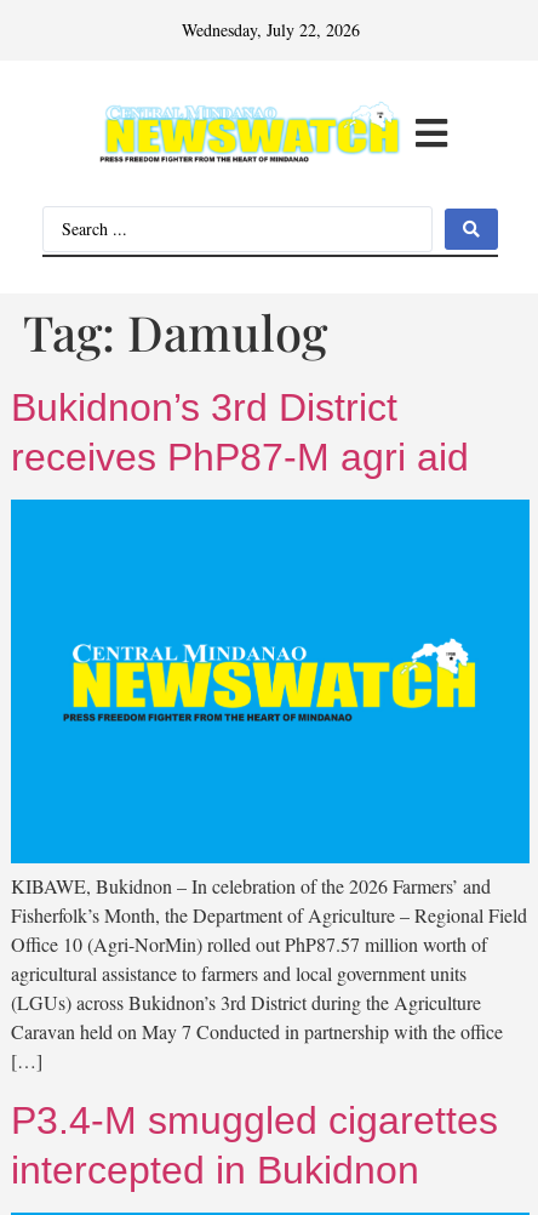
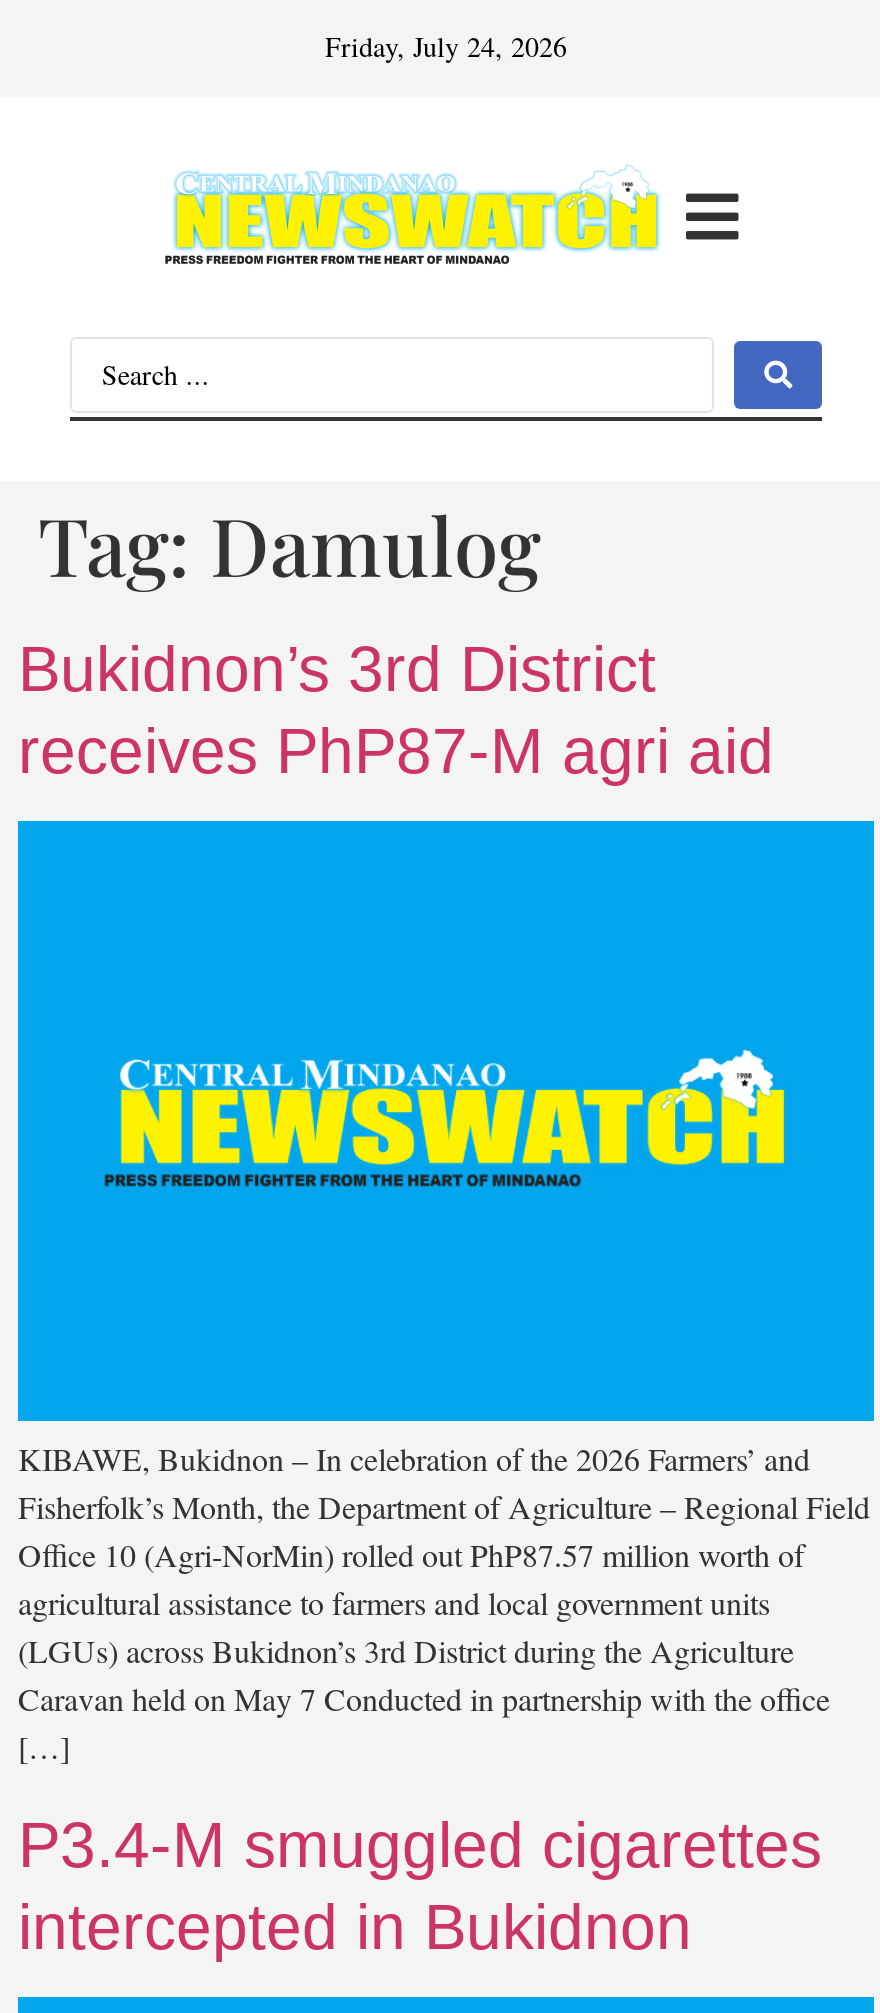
- Wednesday, July 22, 2026
+ Friday, July 24, 2026
